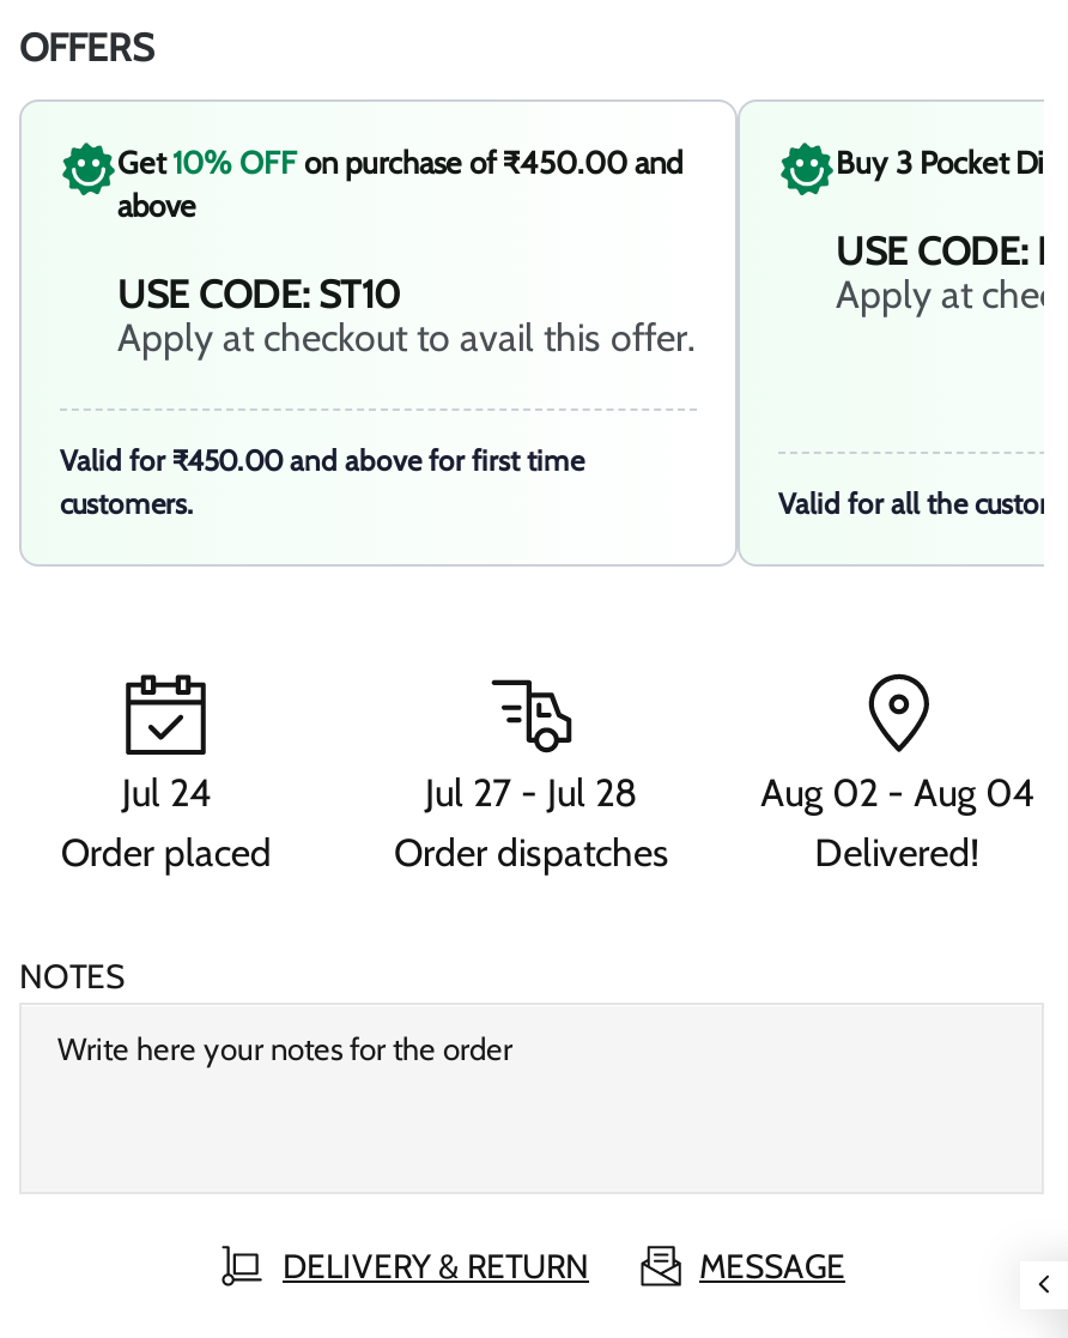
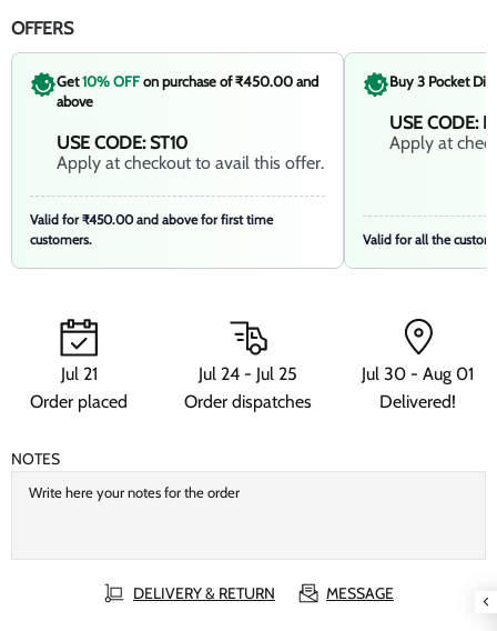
- Jul 24
+ Jul 21

- Jul 27 - Jul 28
+ Jul 24 - Jul 25

- Aug 02 - Aug 04
+ Jul 30 - Aug 01
